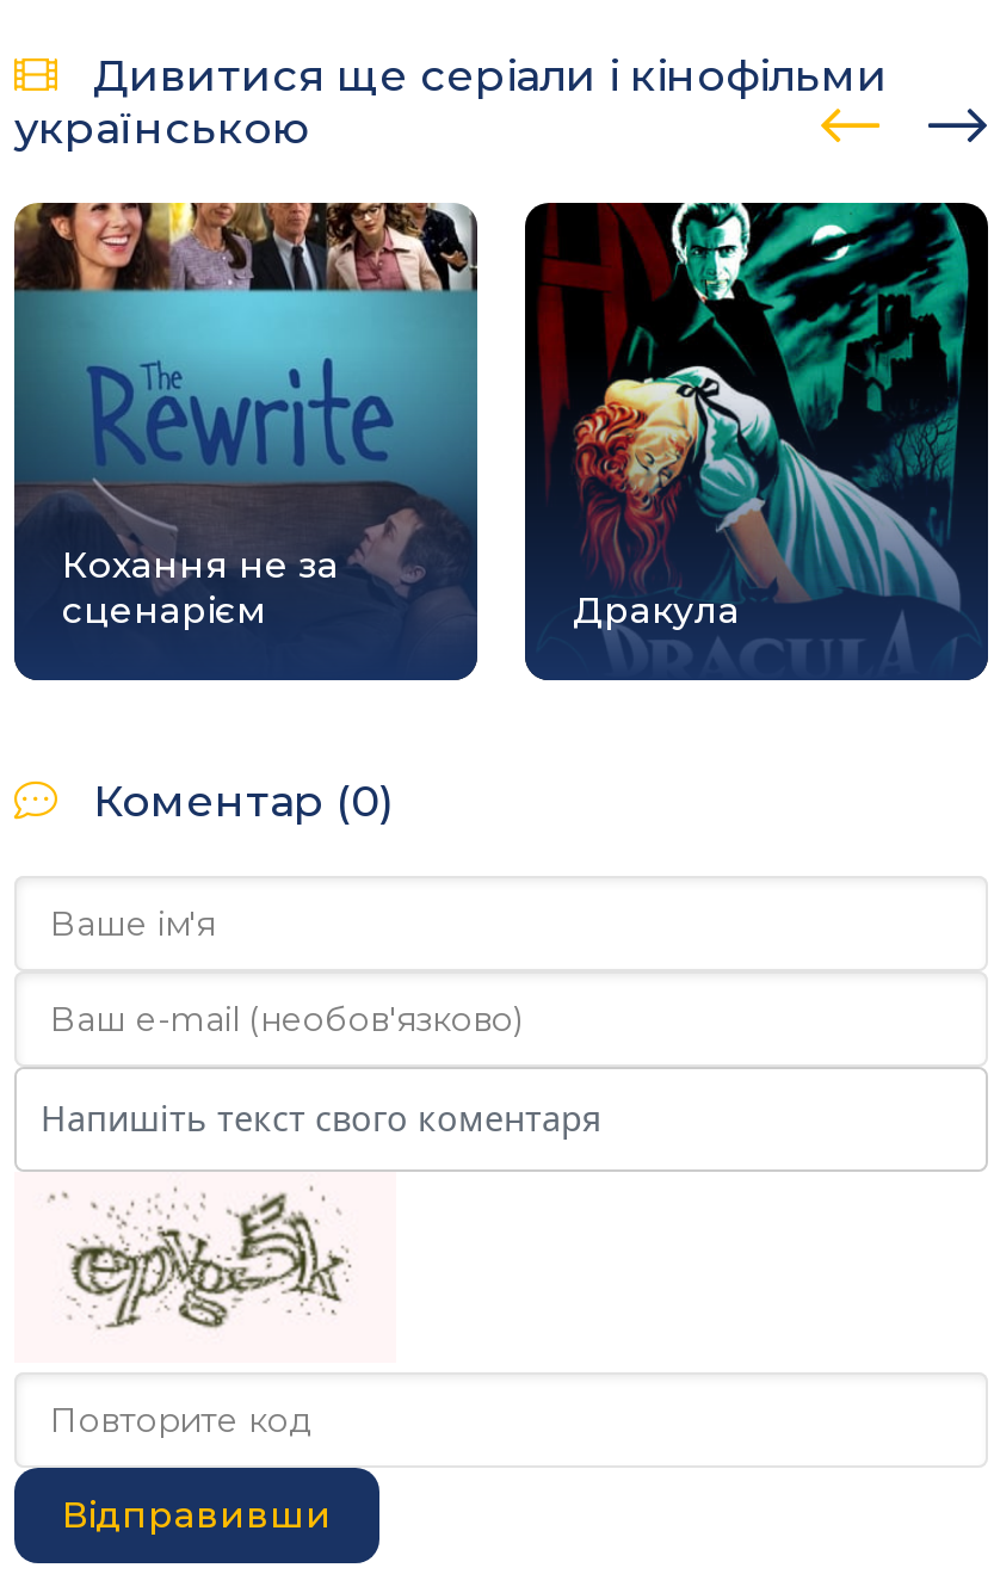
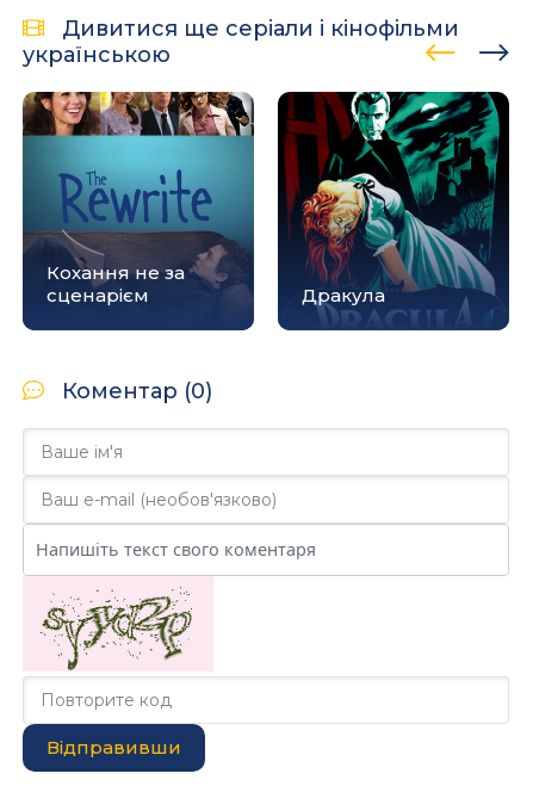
- [image]
+ [image]
